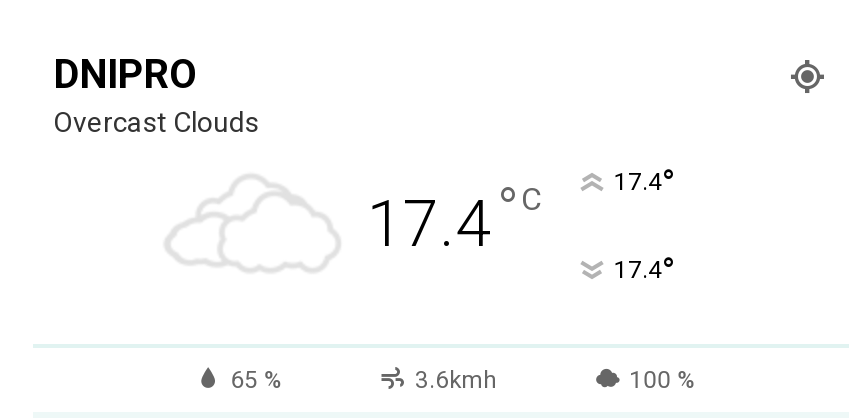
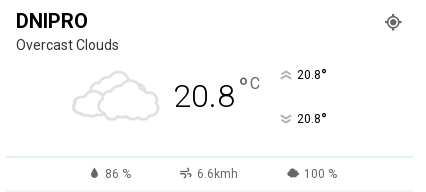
- 17.4 °C
- 17.4°
+ 20.8 °C
+ 20.8°

- 17.4°
+ 20.8°

- 65 %
- 3.6kmh
+ 86 %
+ 6.6kmh
